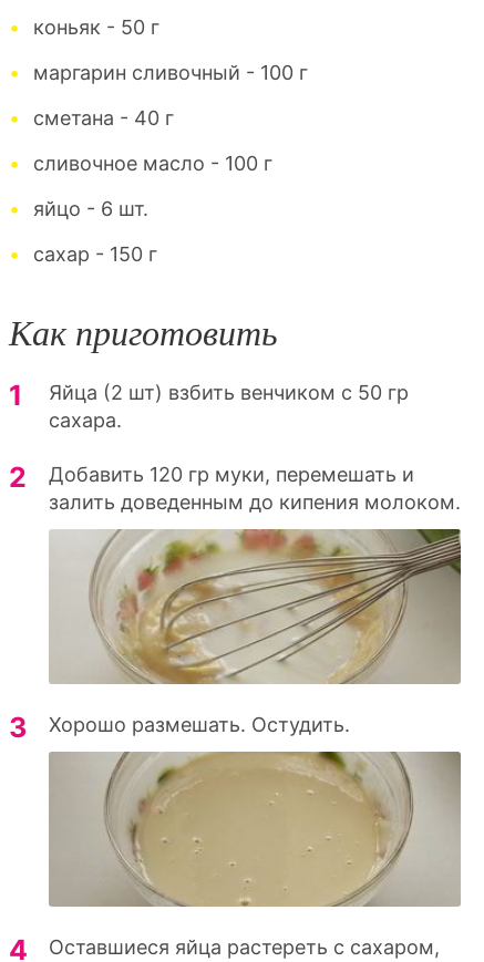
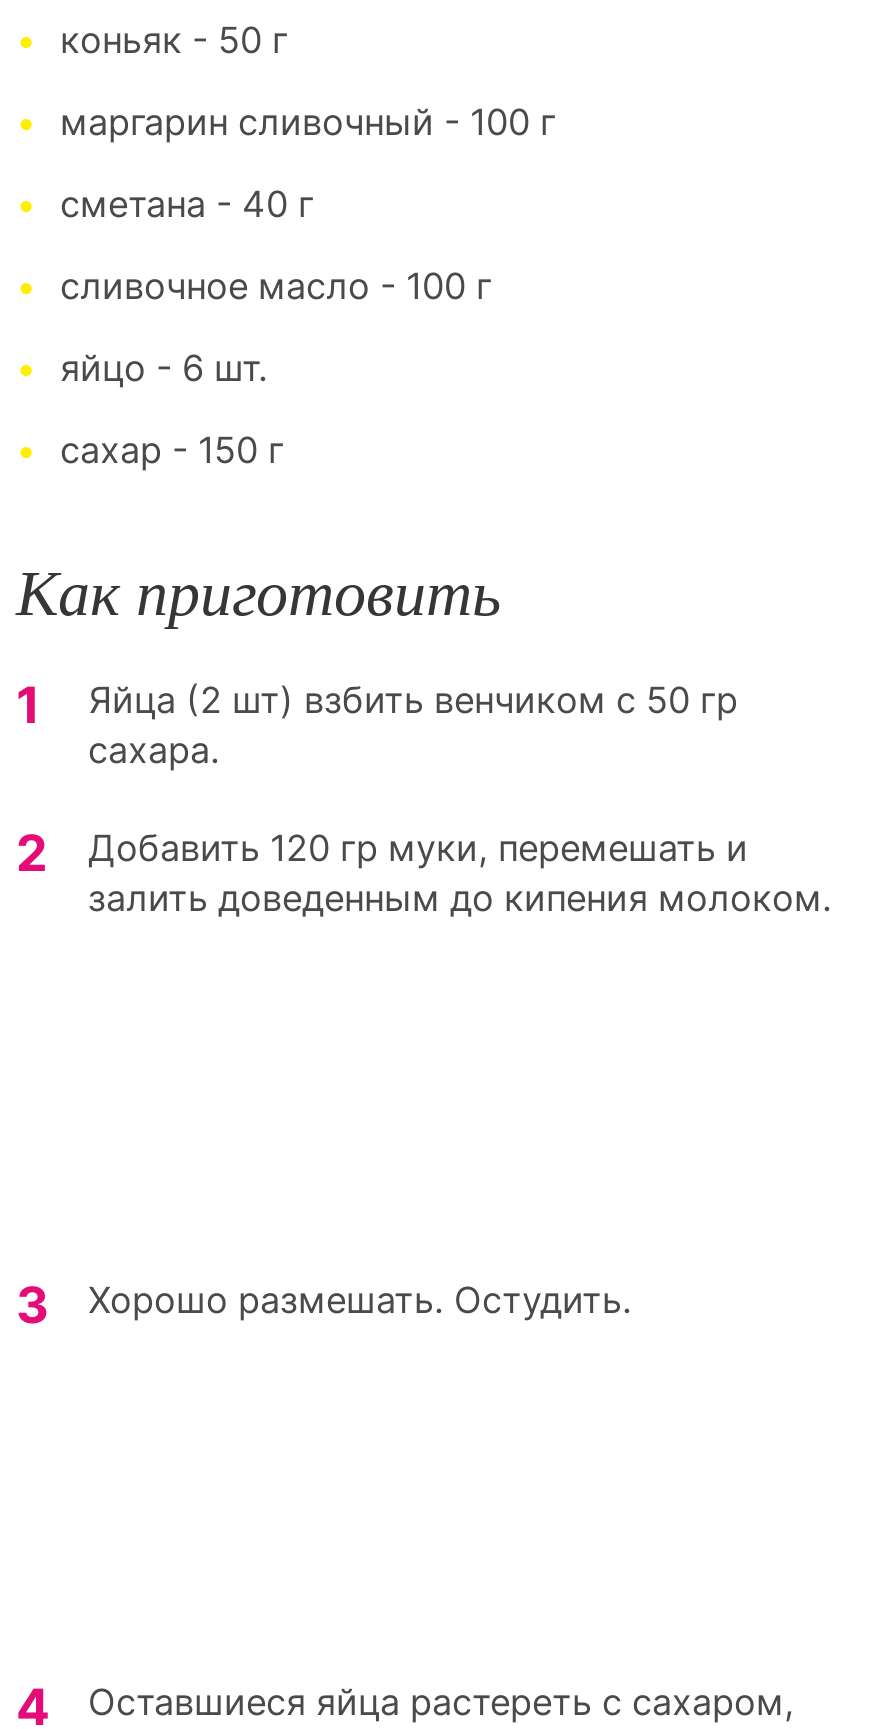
- [image]

- [image]
